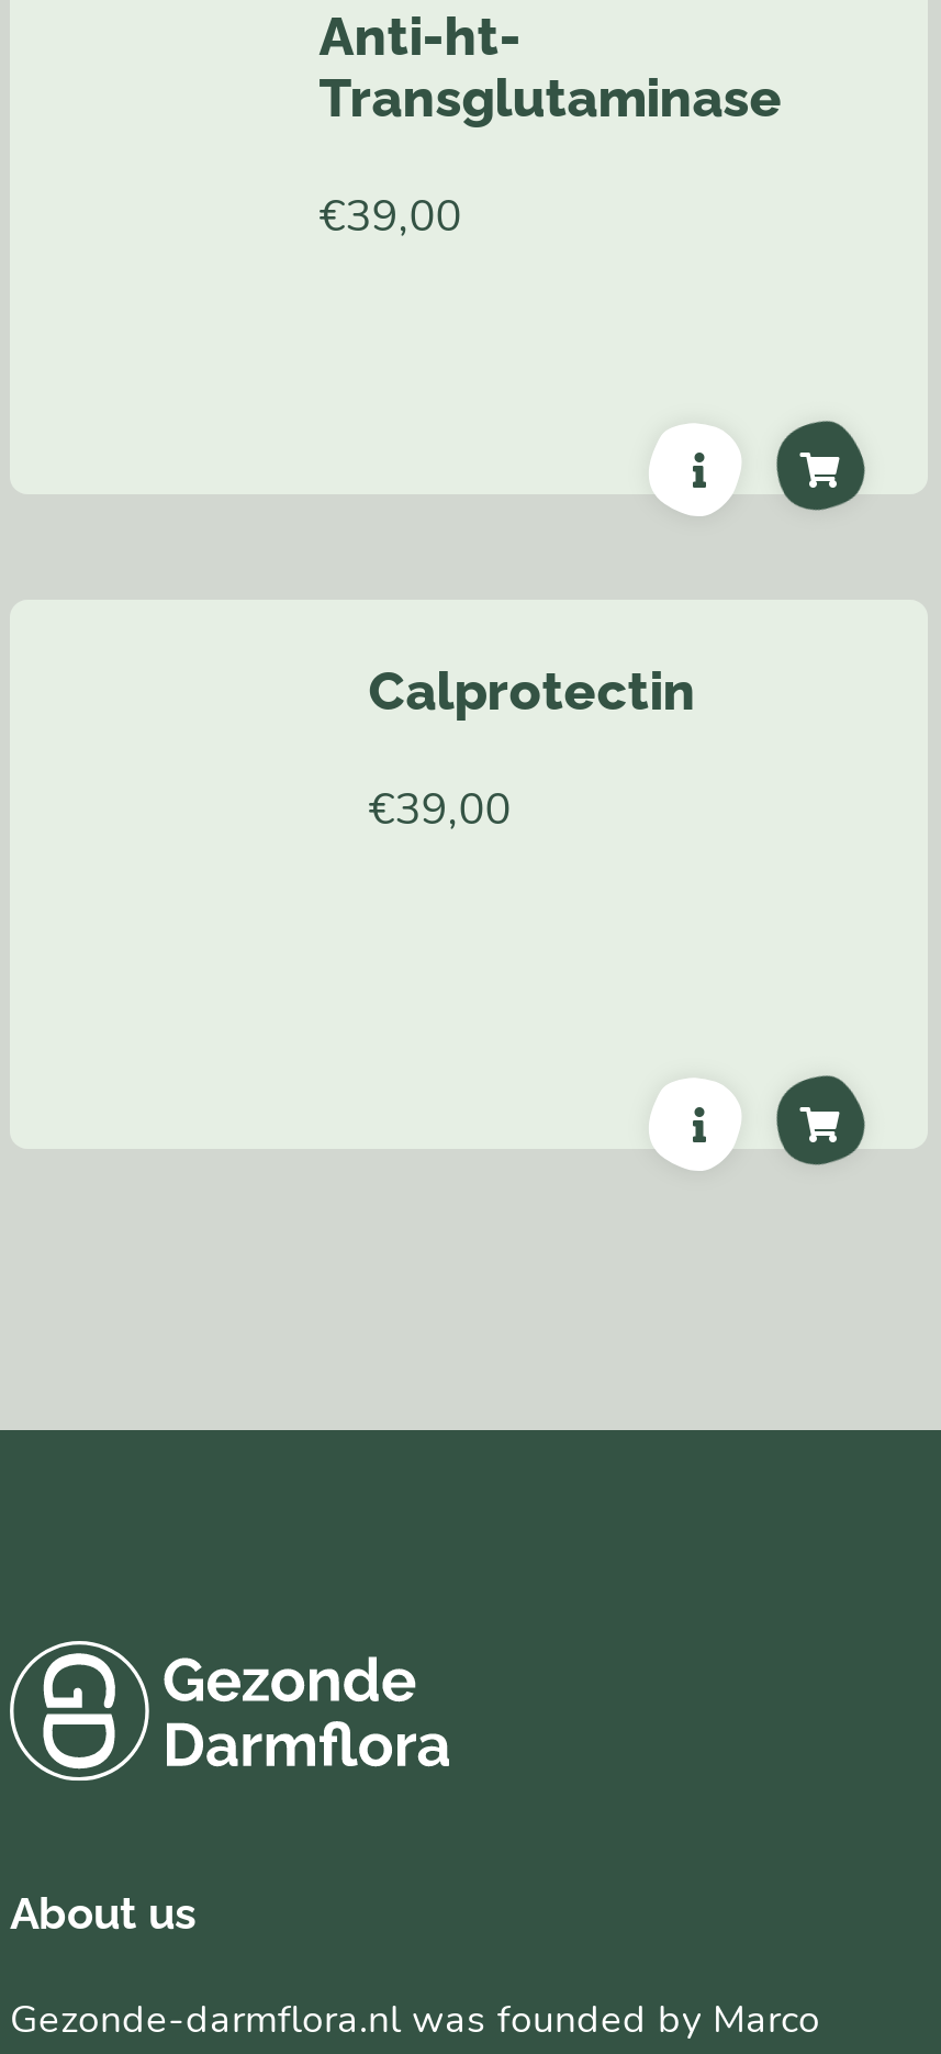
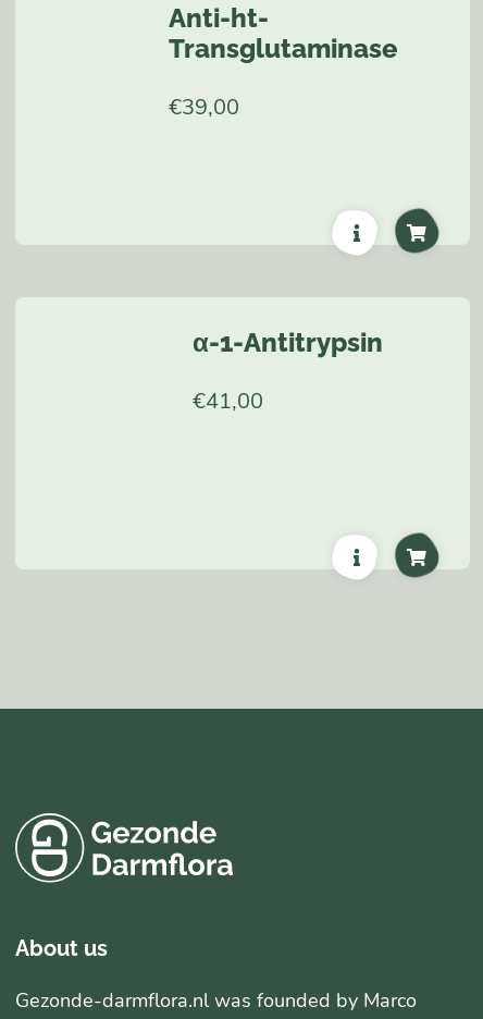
- Calprotectin
+ α-1-Antitrypsin

- €39,00
+ €41,00
